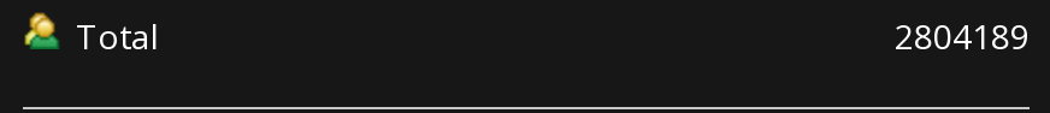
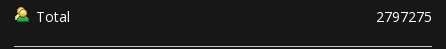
- 2804189
+ 2797275
